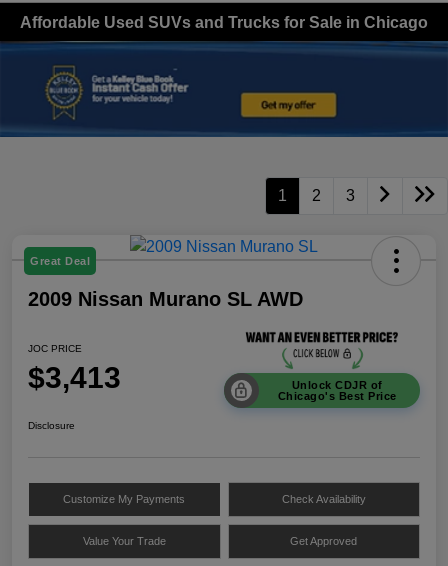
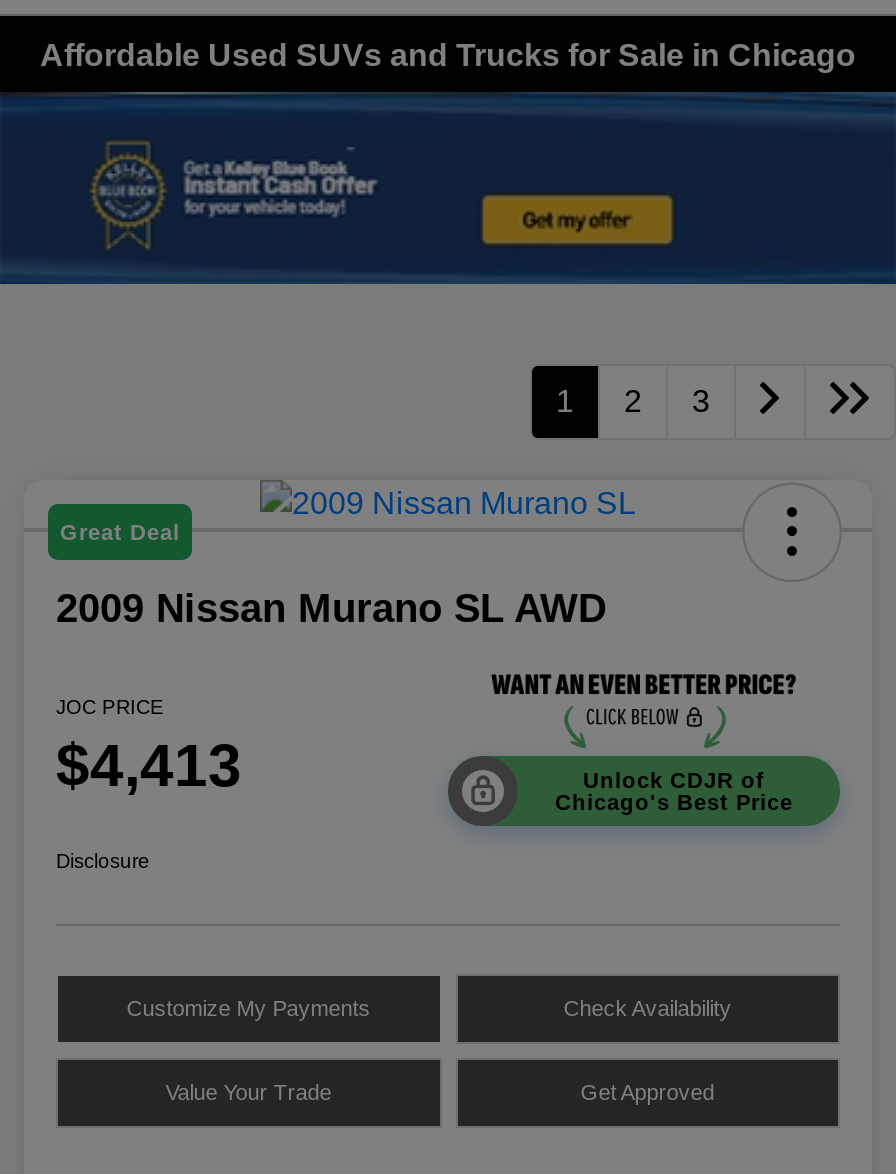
- $3,413
+ $4,413
